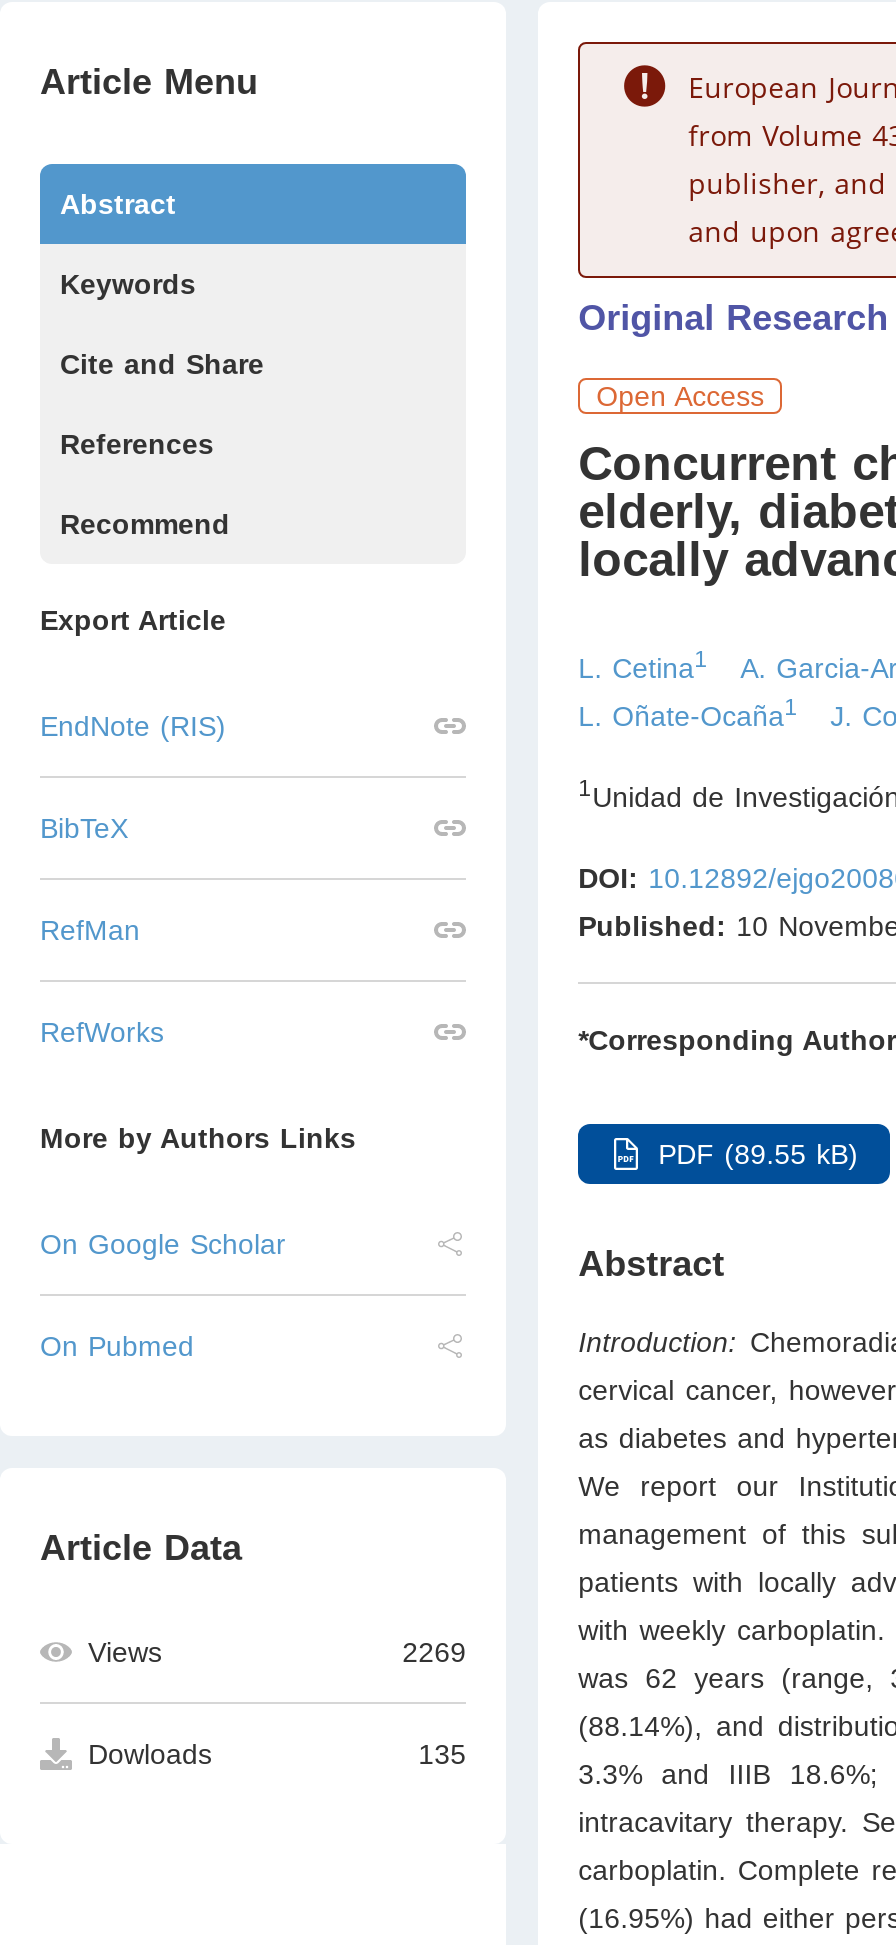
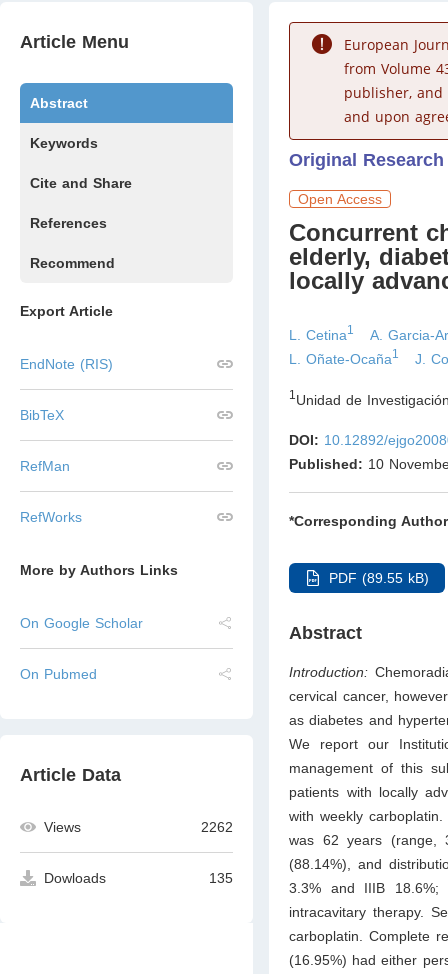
- 2269
+ 2262
